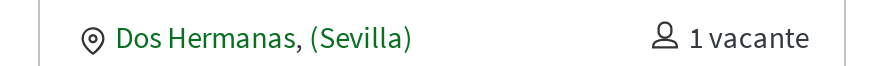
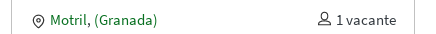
- Dos Hermanas, (Sevilla)
+ Motril, (Granada)
